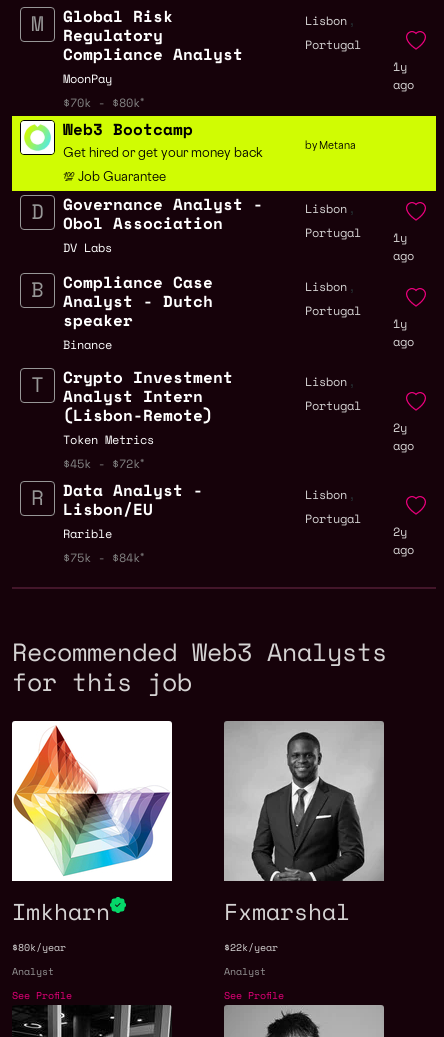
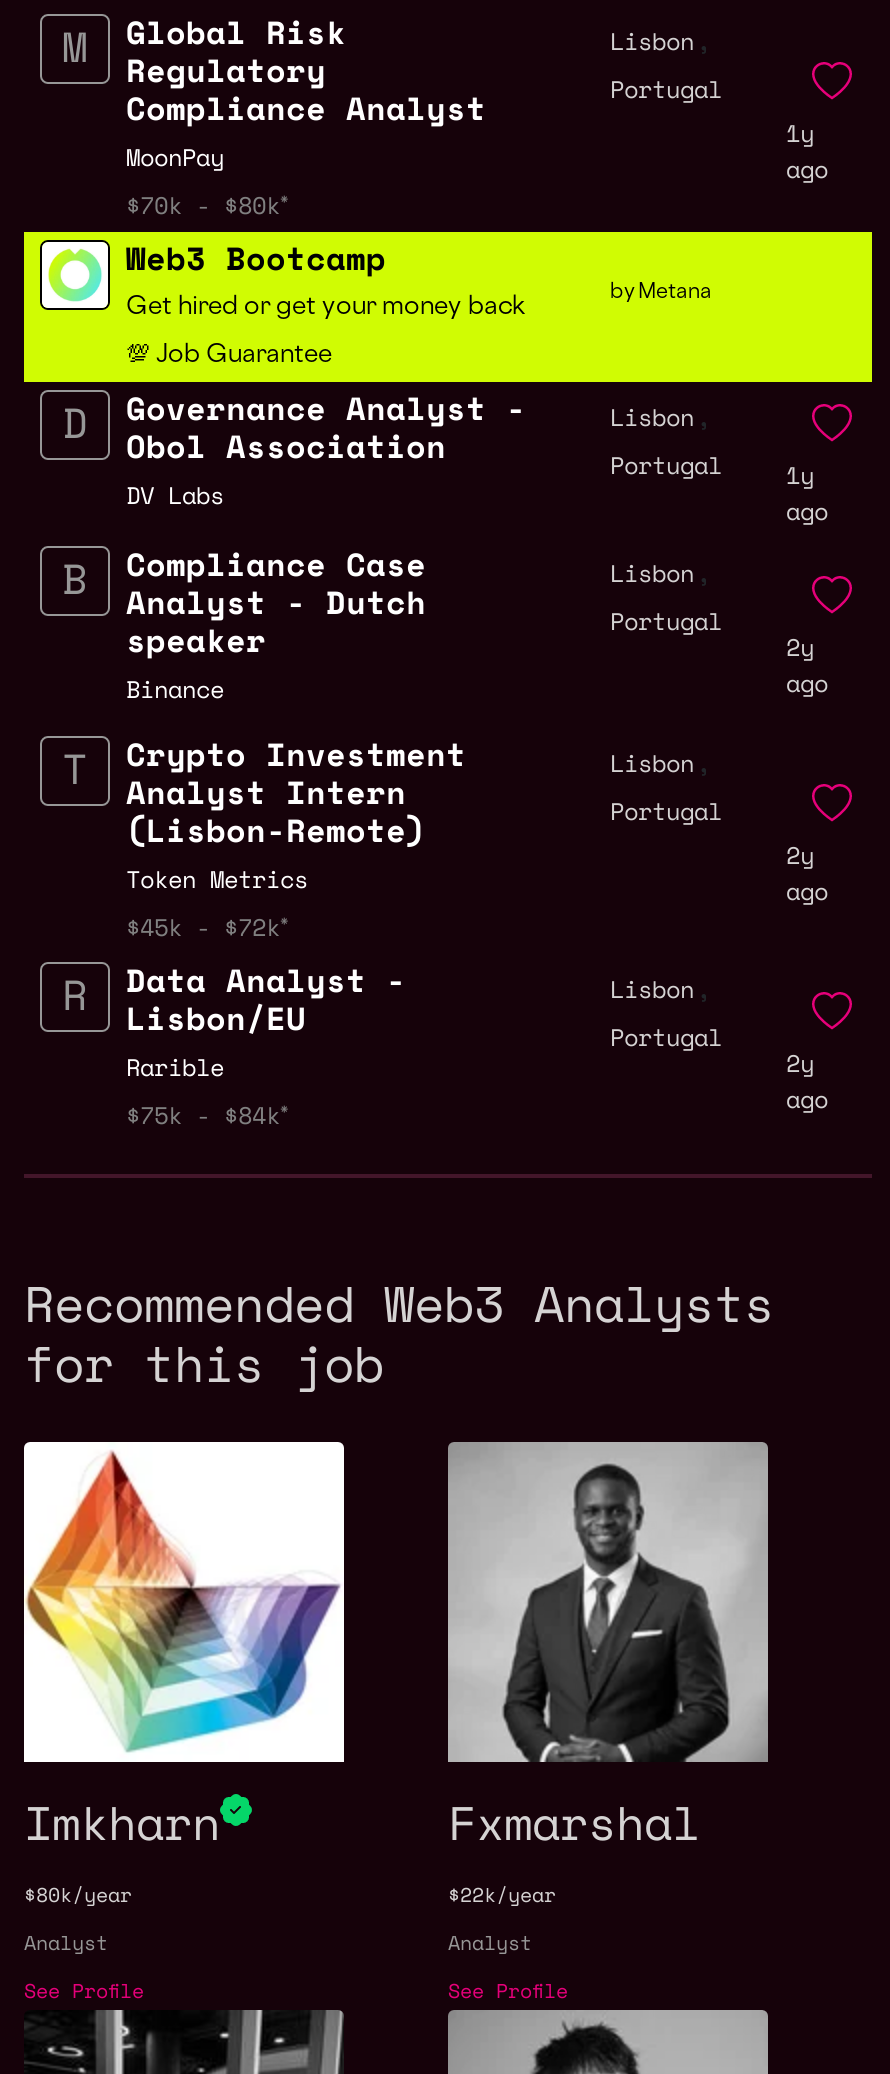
- 1y
+ 2y
